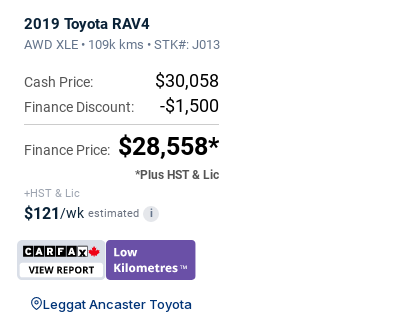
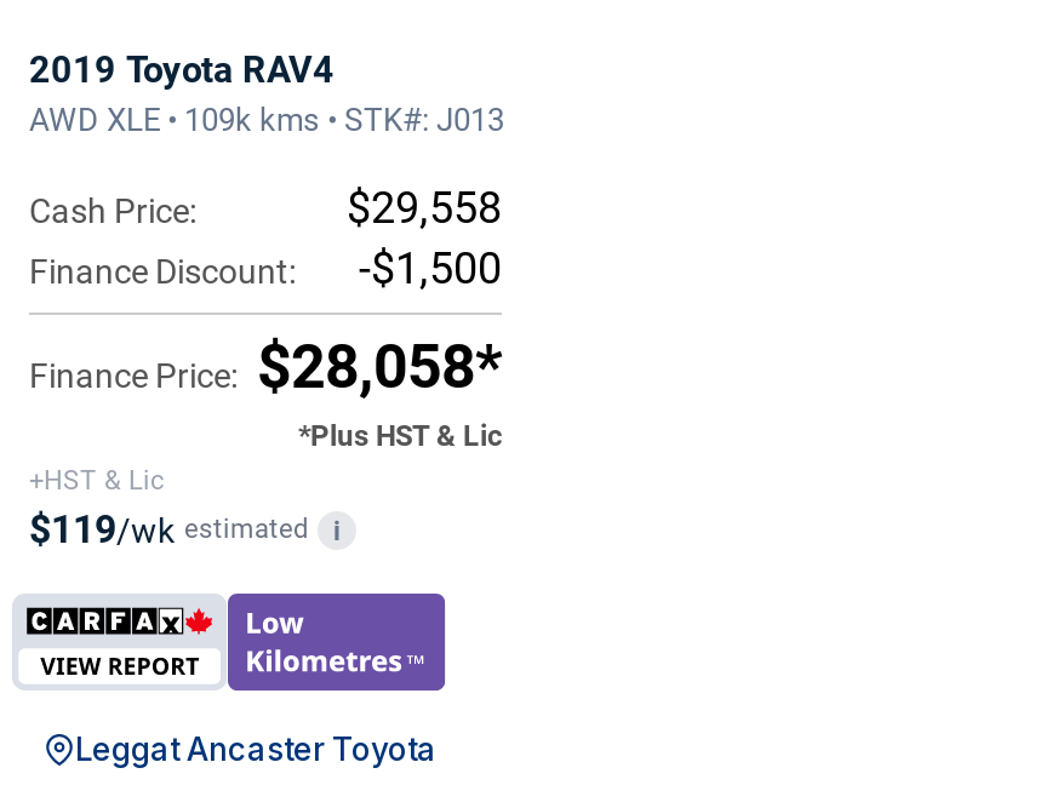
- $30,058
+ $29,558

- Finance Price: $28,558*
+ Finance Price: $28,058*

- $121/wk estimated i
+ $119/wk estimated i
